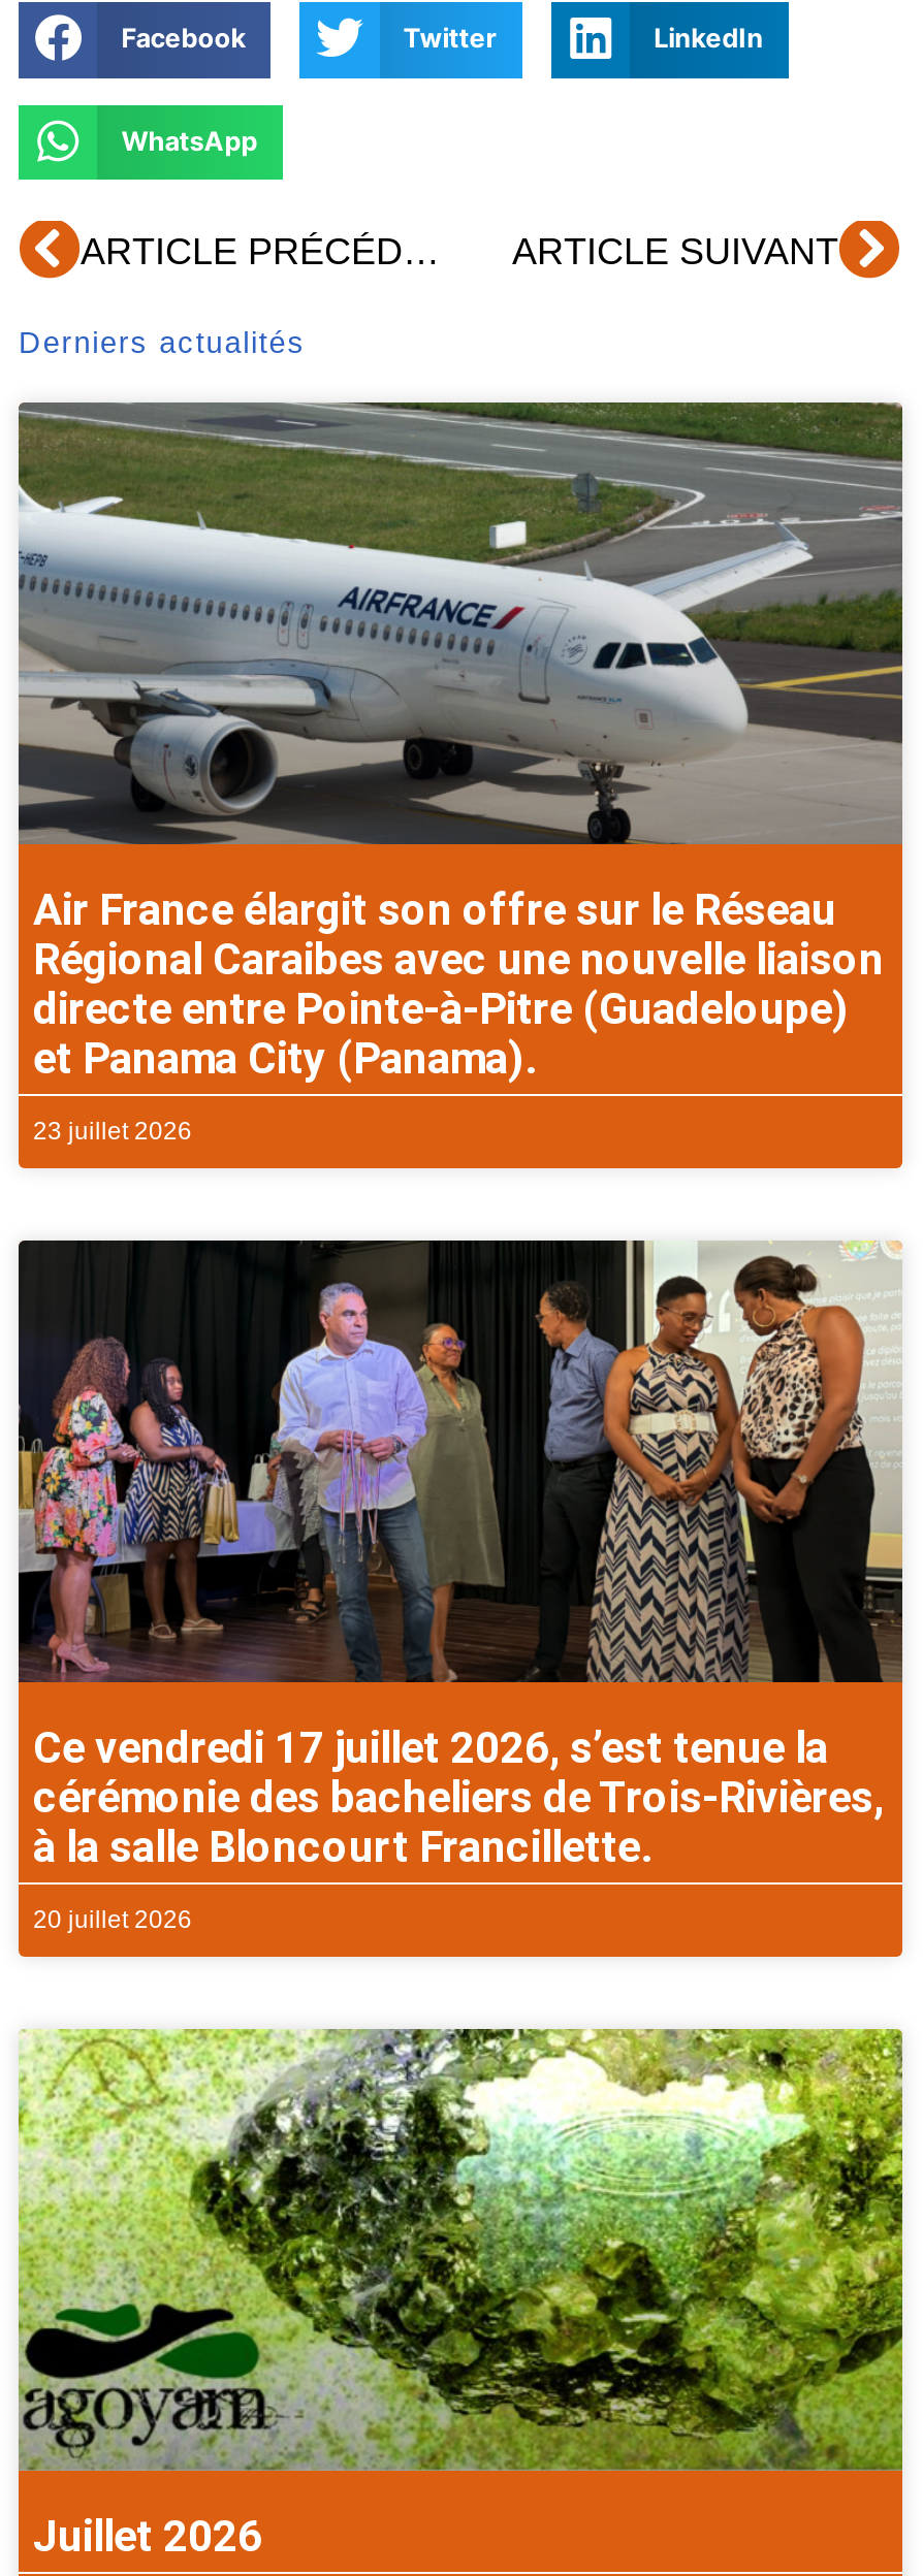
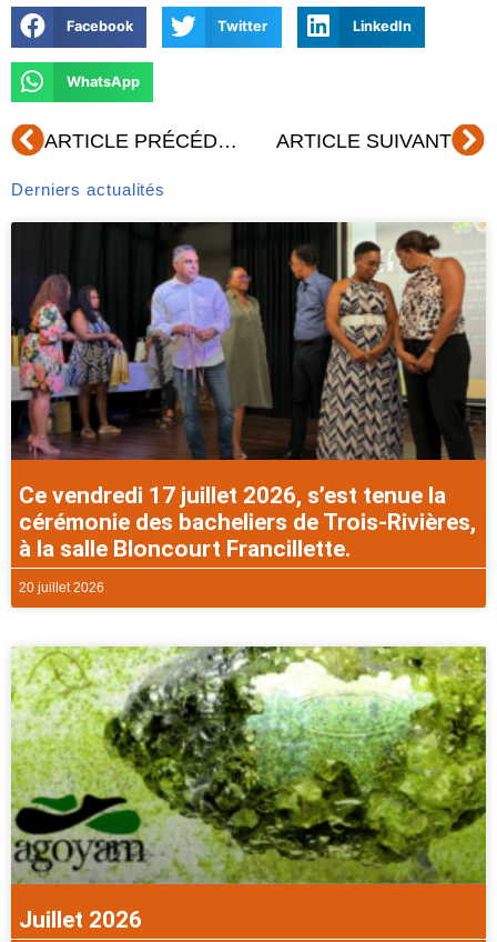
- [image]
- Air France élargit son offre sur le Réseau
- Régional Caraibes avec une nouvelle liaison
- directe entre Pointe-à-Pitre (Guadeloupe)
- et Panama City (Panama).
- 23 juillet 2026
